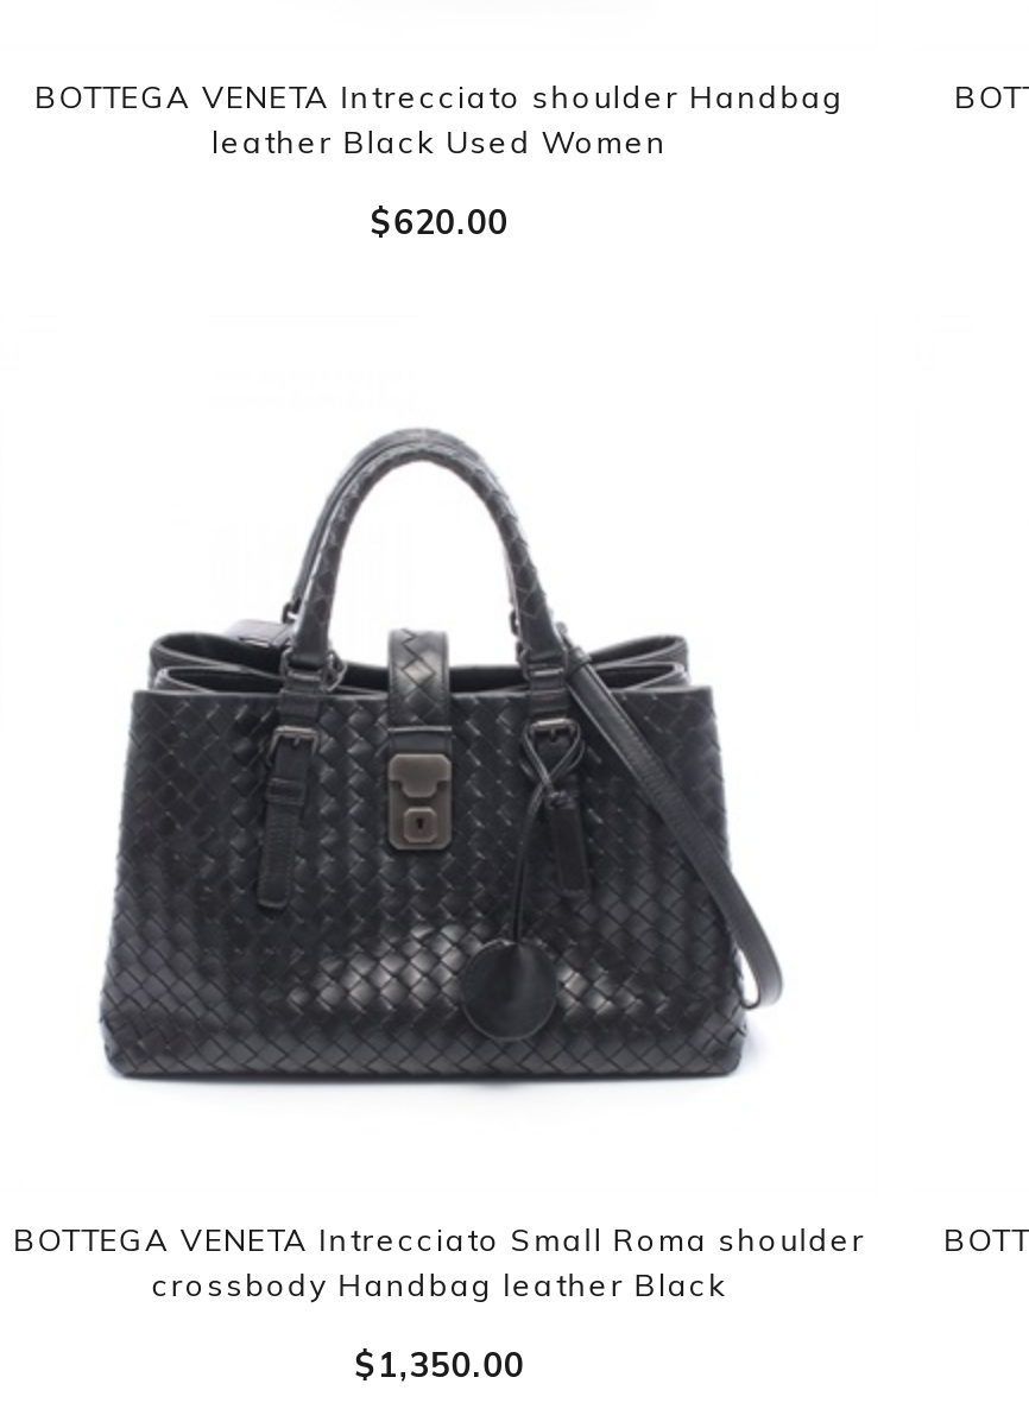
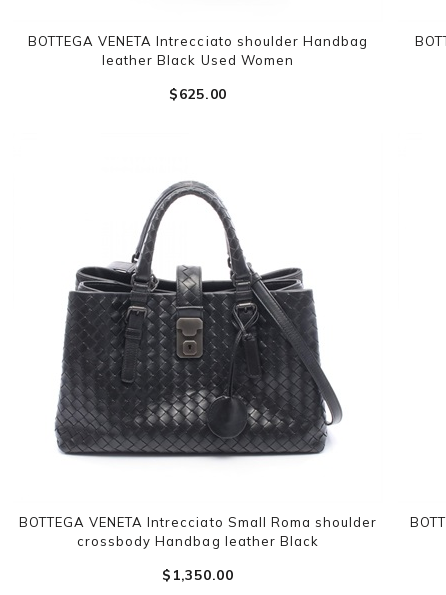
- $‌620.00
+ $‌625.00
